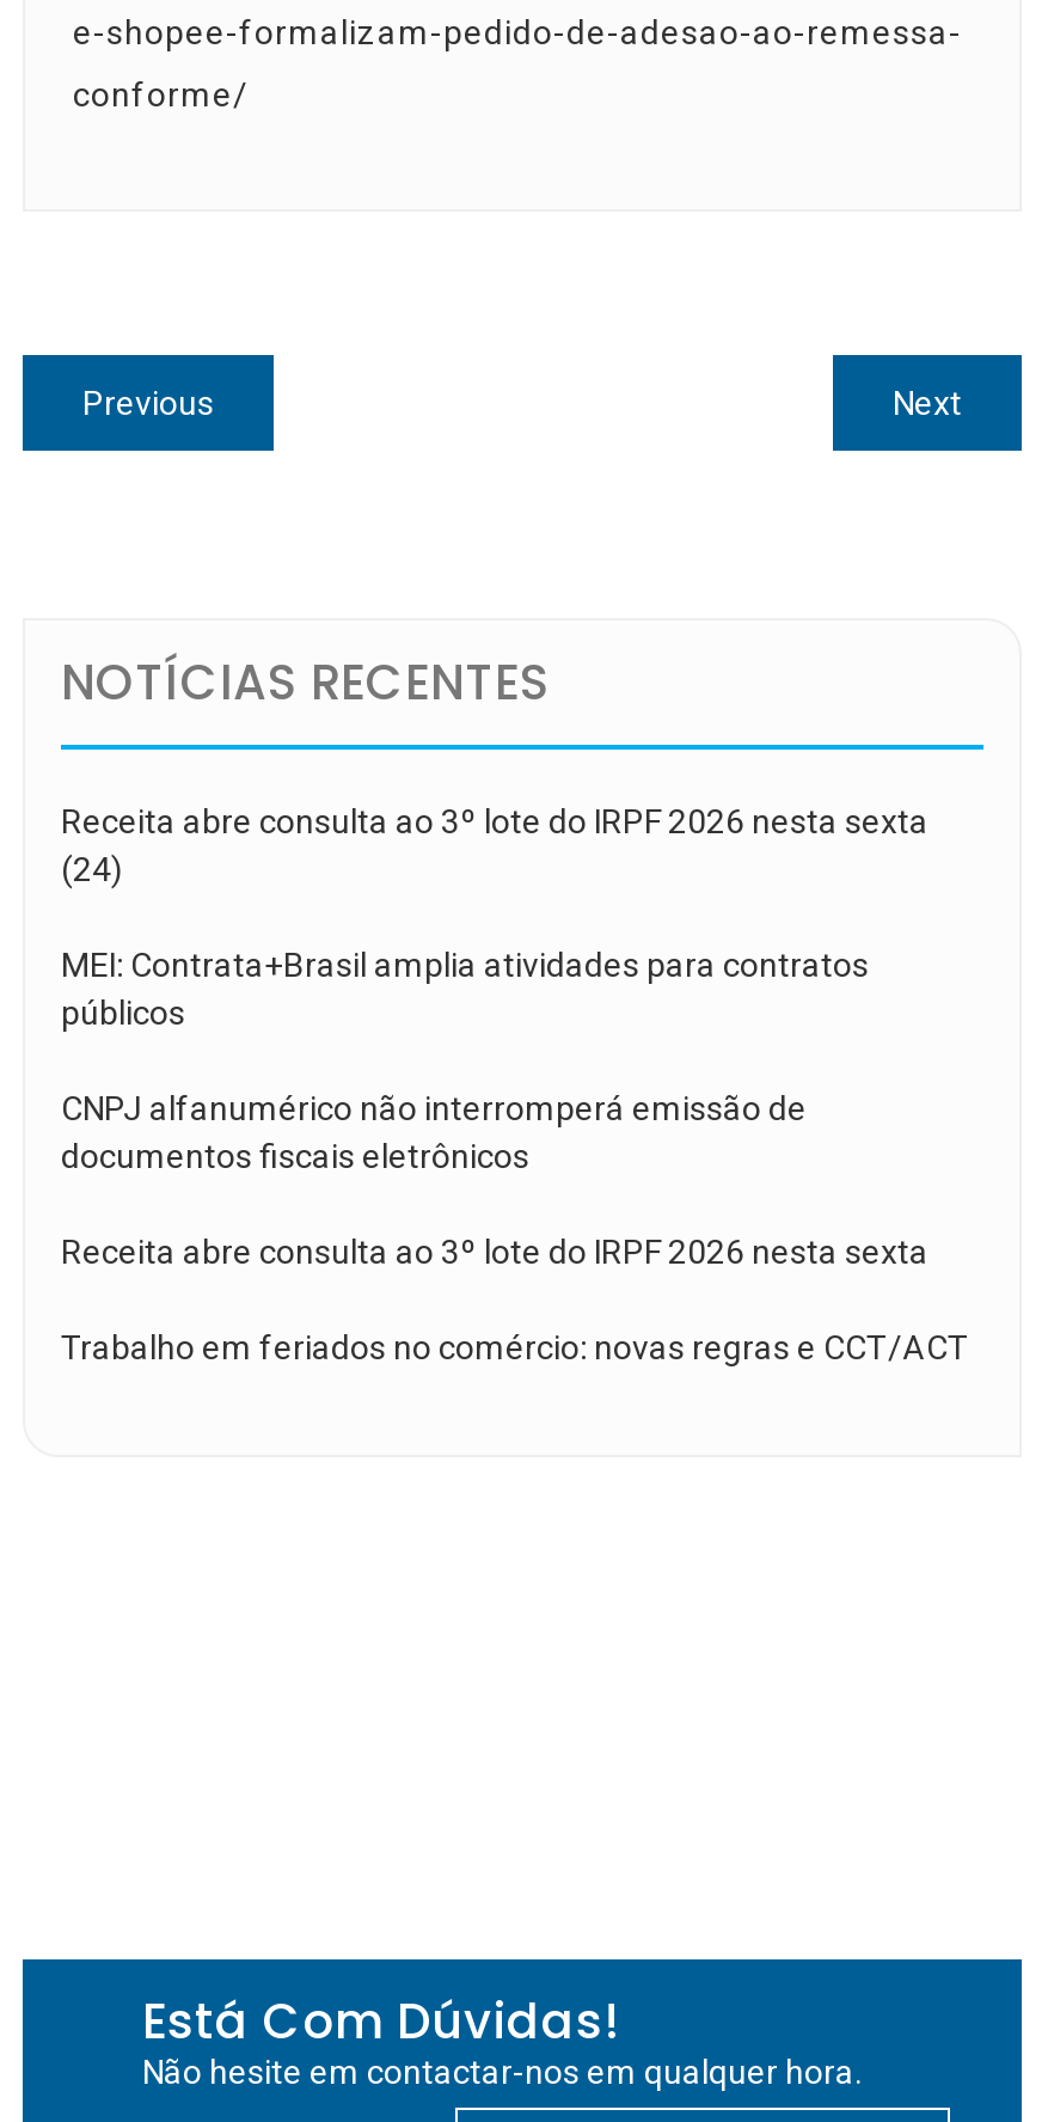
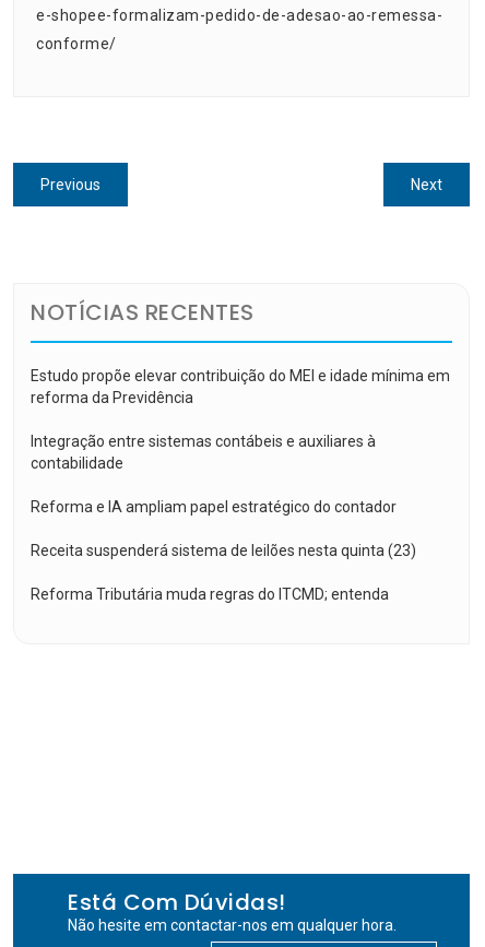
- Receita abre consulta ao 3º lote do IRPF 2026 nesta sexta
- (24)
+ Estudo propõe elevar contribuição do MEI e idade mínima em
+ reforma da Previdência

- MEI: Contrata+Brasil amplia atividades para contratos
- públicos
+ Integração entre sistemas contábeis e auxiliares à
+ contabilidade

- CNPJ alfanumérico não interromperá emissão de
- documentos fiscais eletrônicos
+ Reforma e IA ampliam papel estratégico do contador

- Receita abre consulta ao 3º lote do IRPF 2026 nesta sexta
+ Receita suspenderá sistema de leilões nesta quinta (23)

- Trabalho em feriados no comércio: novas regras e CCT/ACT
+ Reforma Tributária muda regras do ITCMD; entenda
